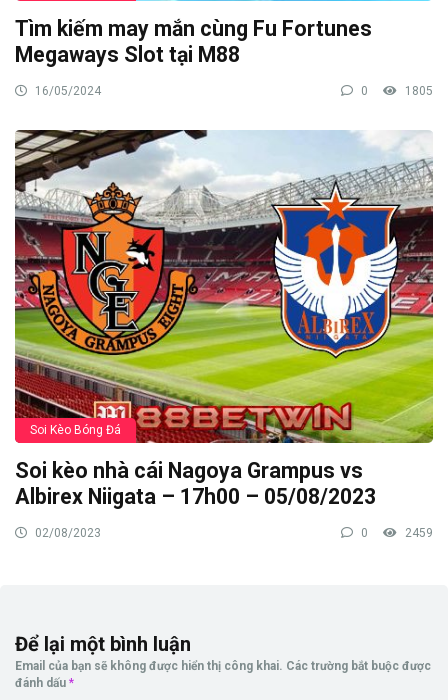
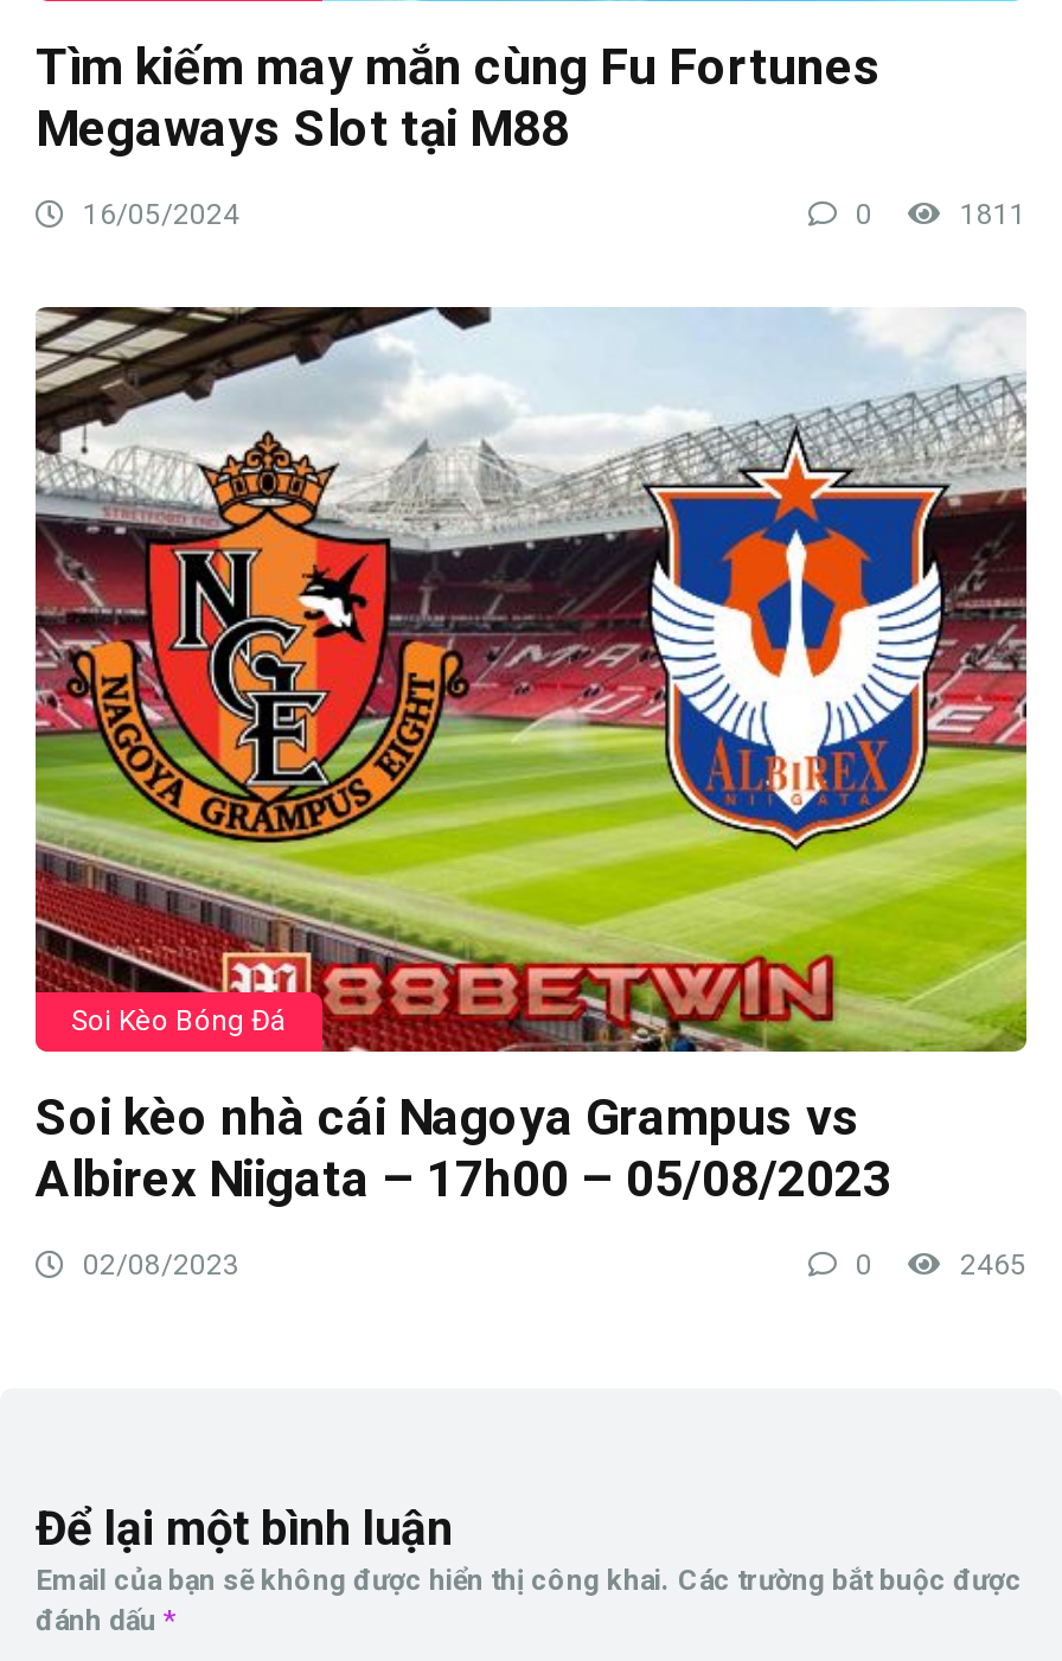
- 1805
+ 1811

- 2459
+ 2465
